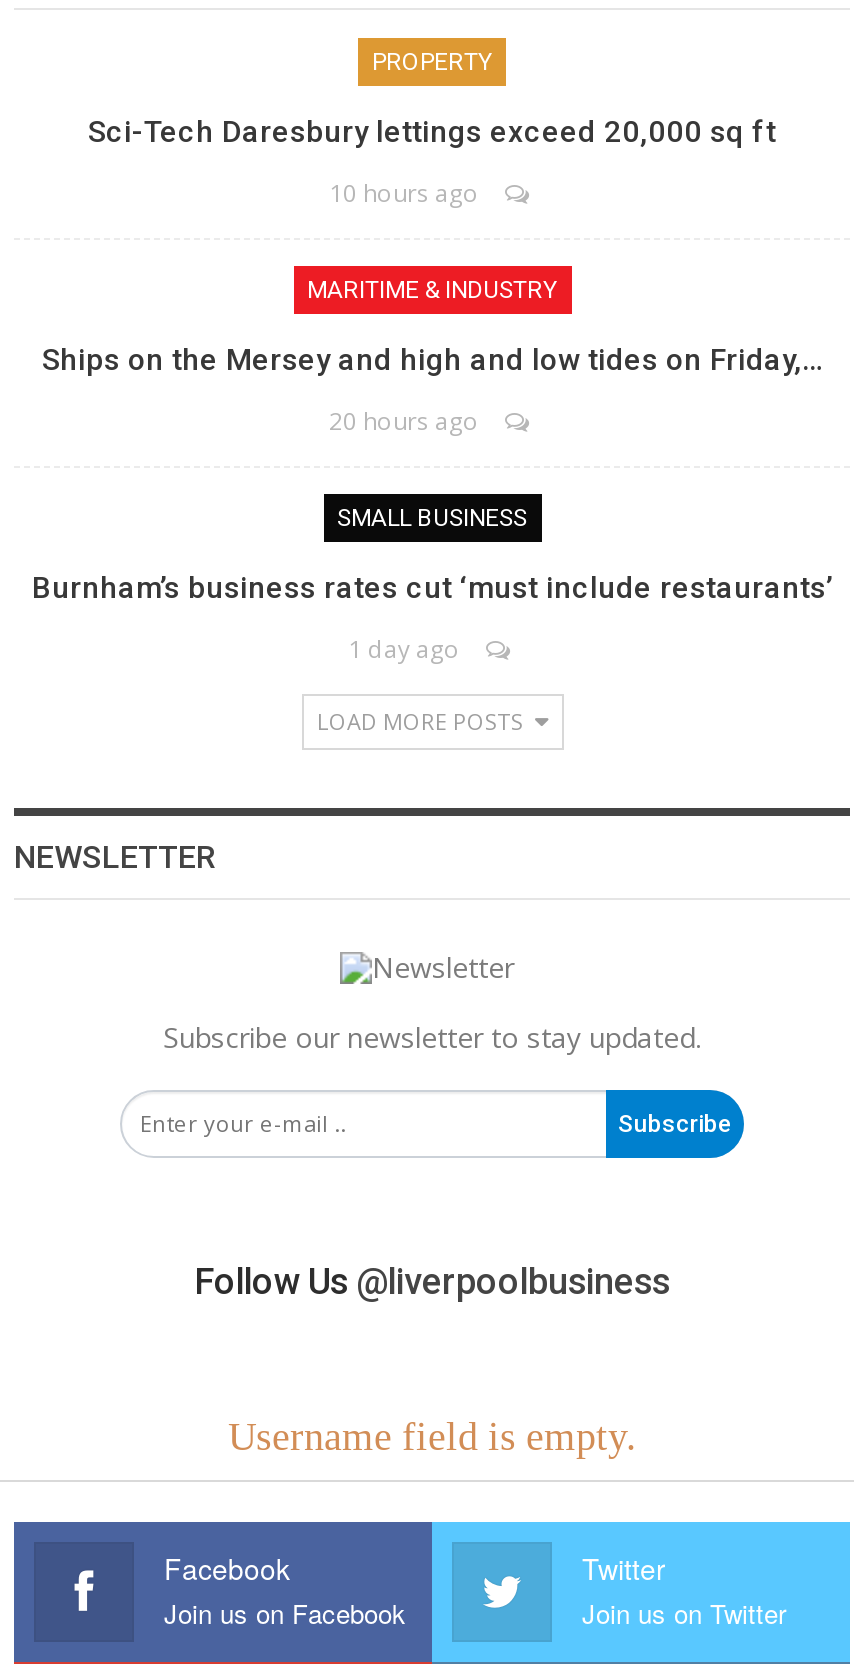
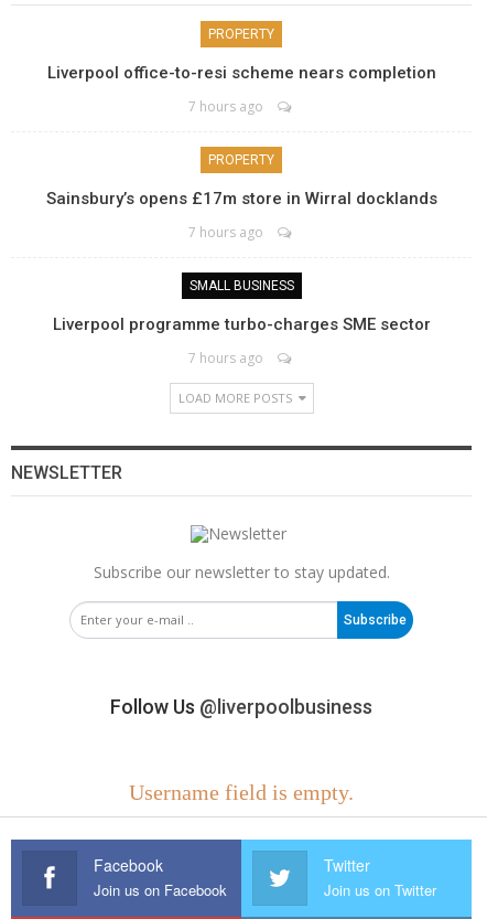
- Sci-Tech Daresbury lettings exceed 20,000 sq ft
+ Liverpool office-to-resi scheme nears completion

- 10 hours ago
+ 7 hours ago

- MARITIME & INDUSTRY
+ PROPERTY

- Ships on the Mersey and high and low tides on Friday,…
+ Sainsbury’s opens £17m store in Wirral docklands

- 20 hours ago
+ 7 hours ago

- Burnham’s business rates cut ‘must include restaurants’
+ Liverpool programme turbo-charges SME sector

- 1 day ago
+ 7 hours ago
